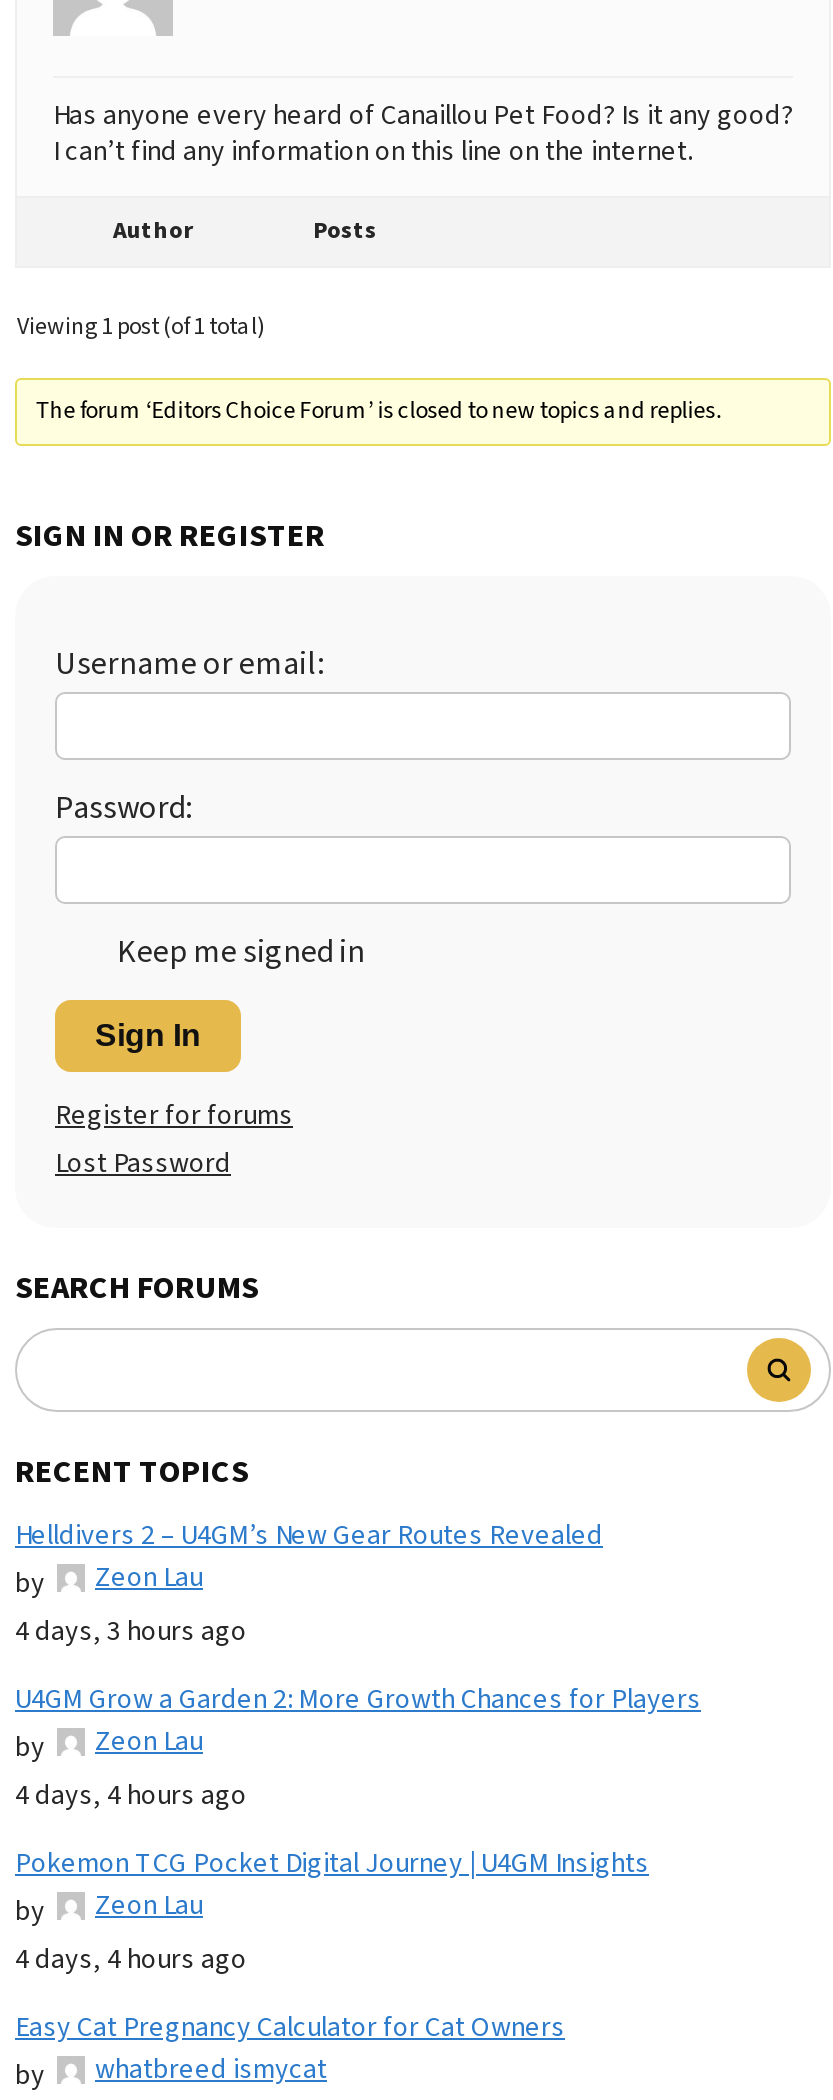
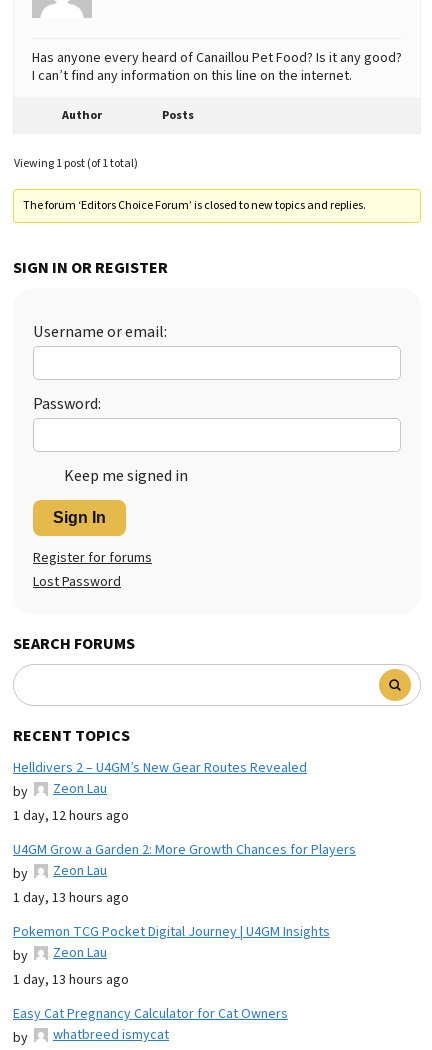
- 4 days, 3 hours ago
+ 1 day, 12 hours ago

- 4 days, 4 hours ago
+ 1 day, 13 hours ago

- 4 days, 4 hours ago
+ 1 day, 13 hours ago
